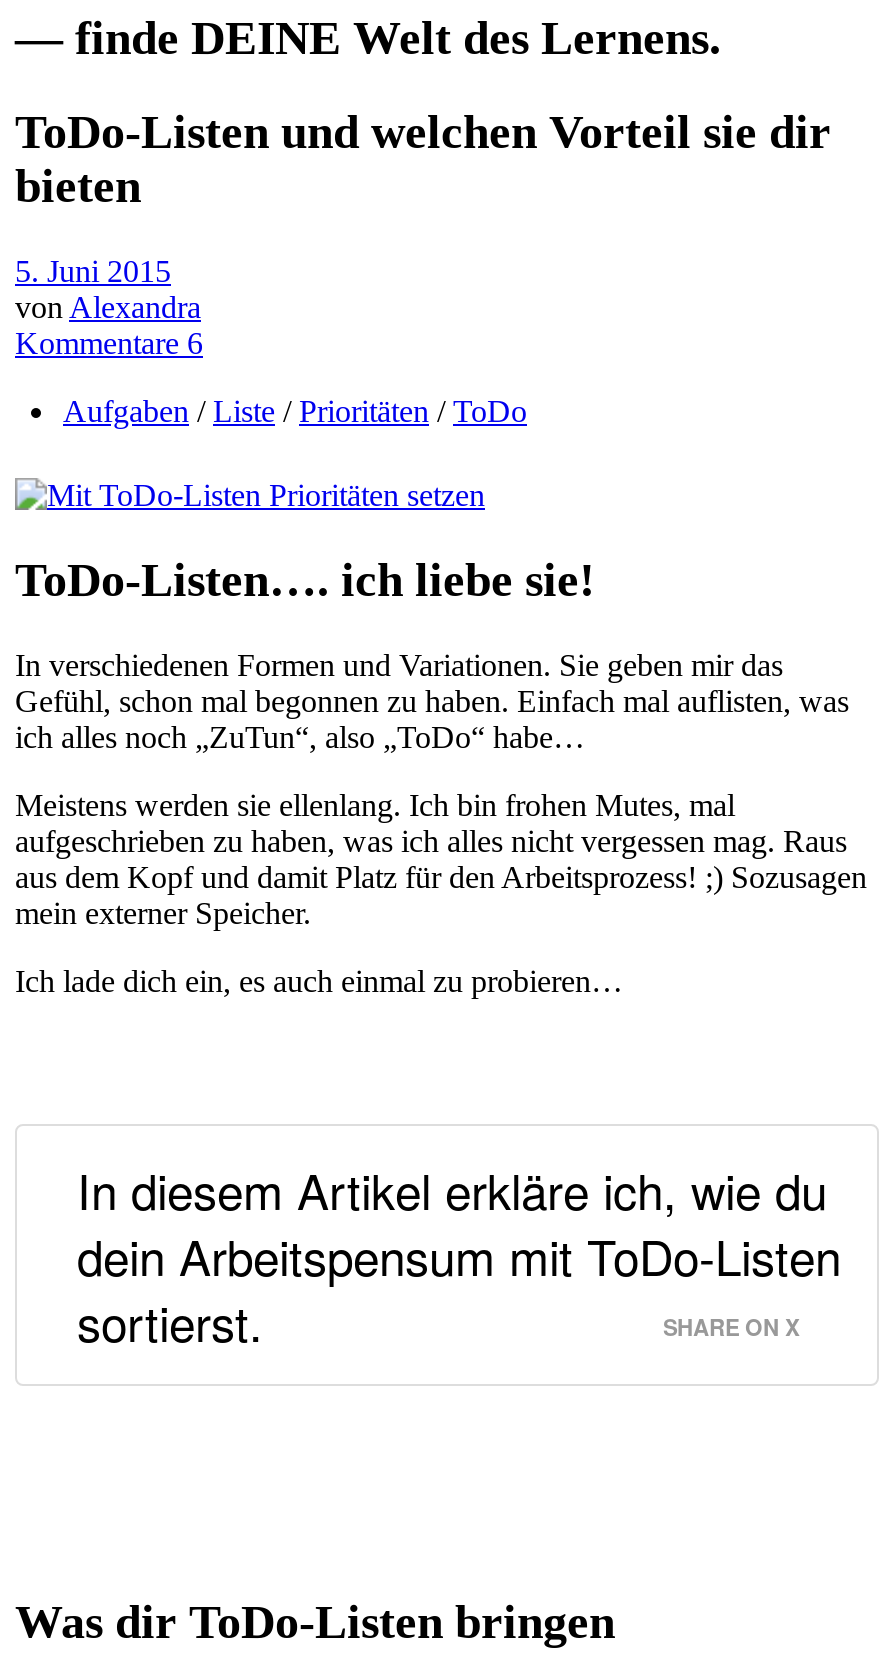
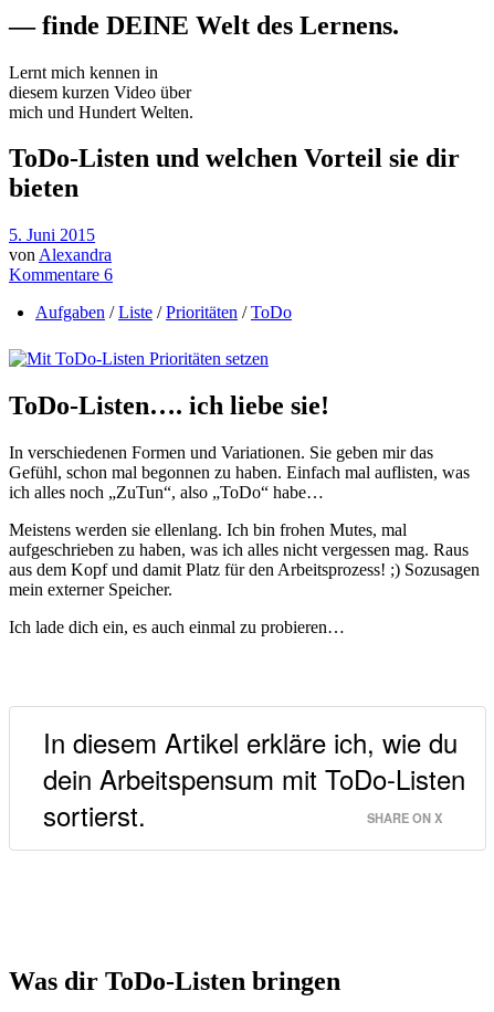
+ Lernt mich kennen in
+ diesem kurzen Video über
+ mich und Hundert Welten.
